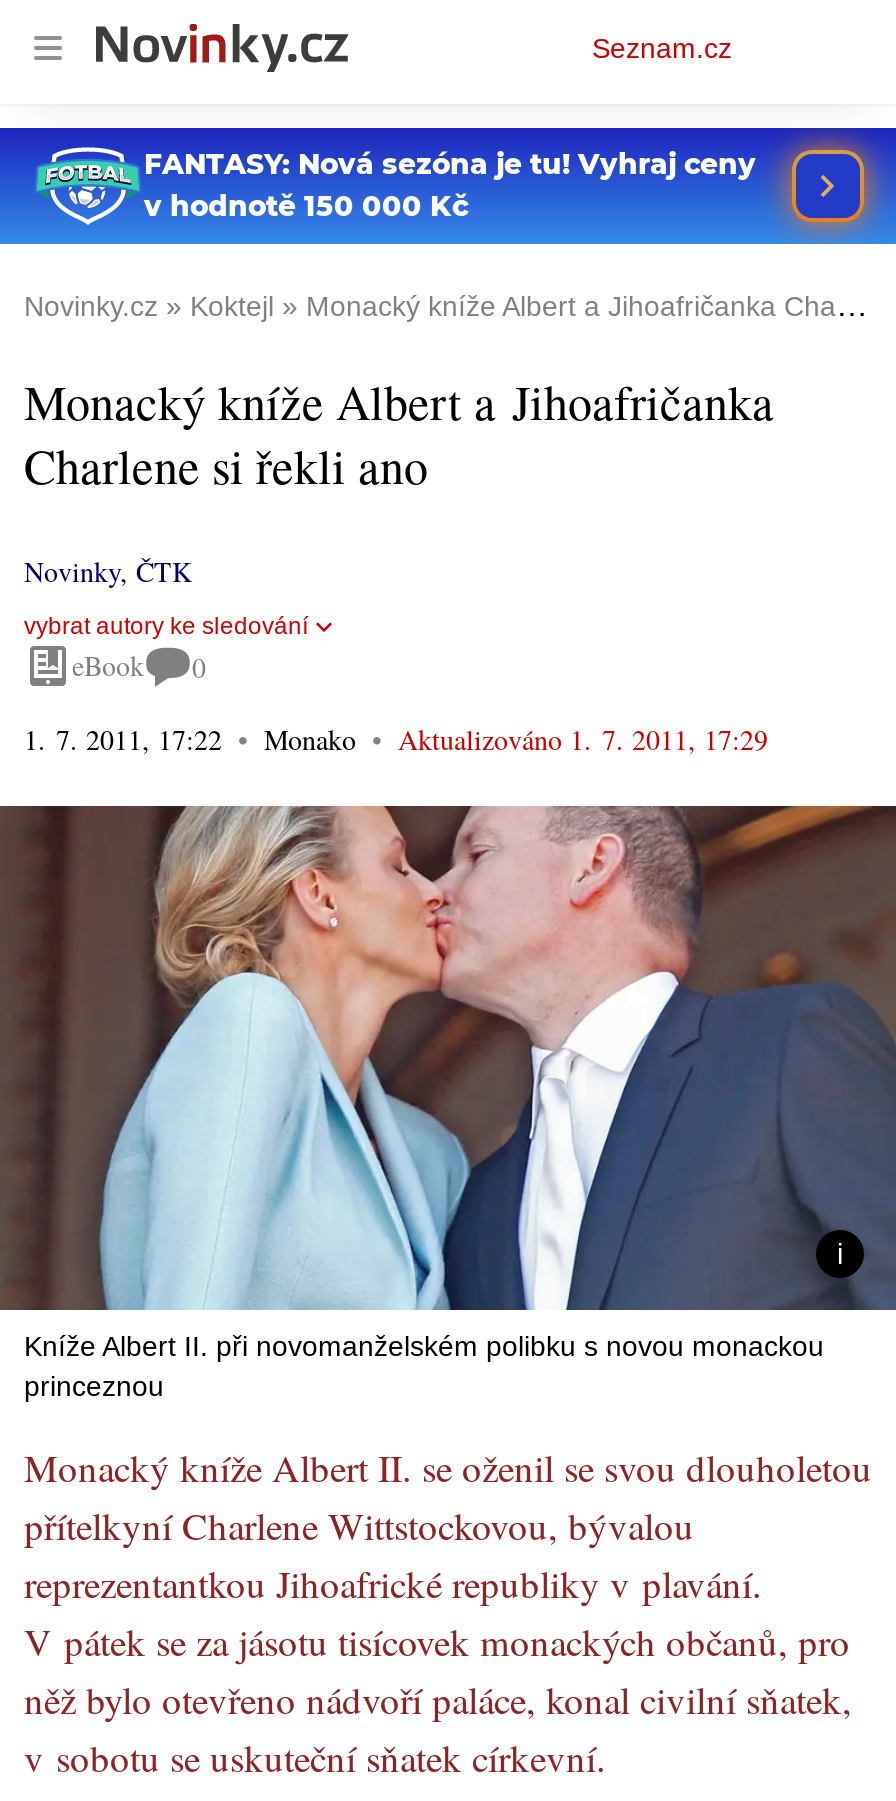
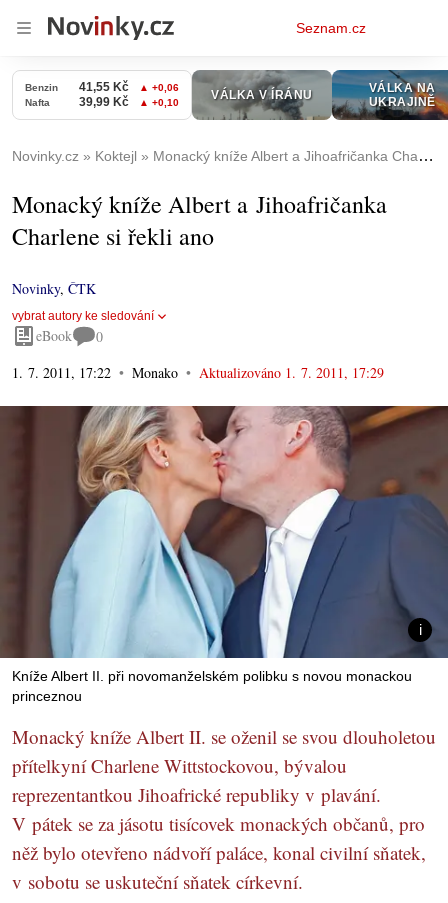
- [image]
+ [image]
